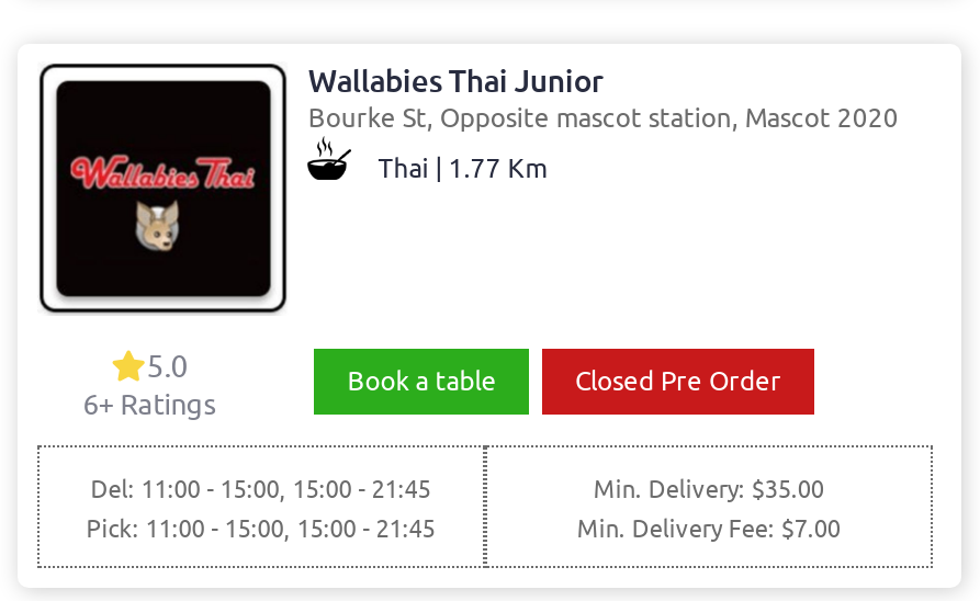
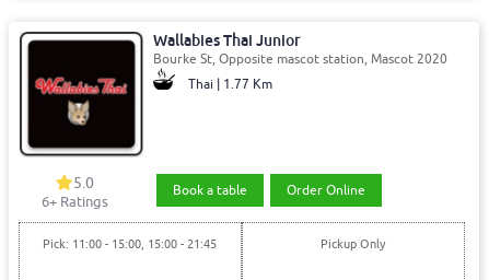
- Closed Pre Order
- Del: 11:00 - 15:00, 15:00 - 21:45
+ Order Online

- Min. Delivery: $35.00
- Min. Delivery Fee: $7.00
+ Pickup Only
